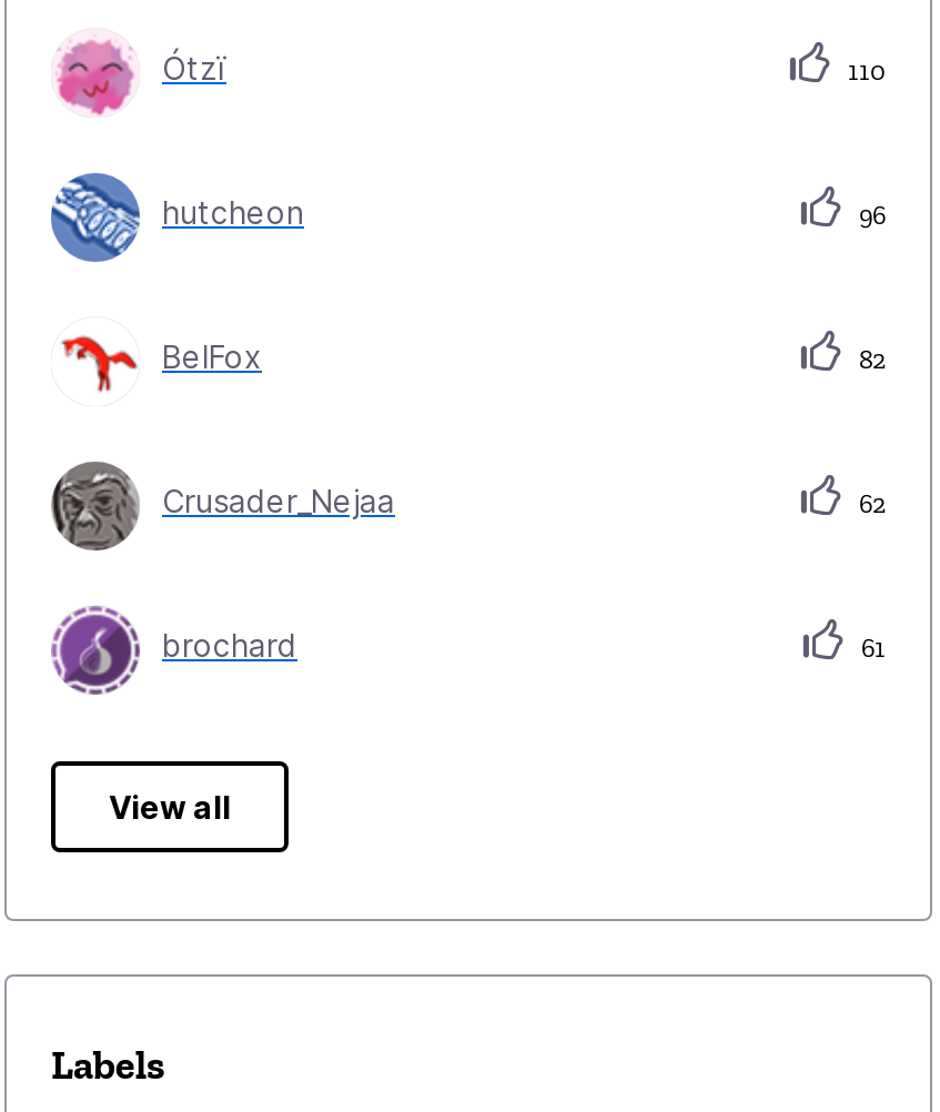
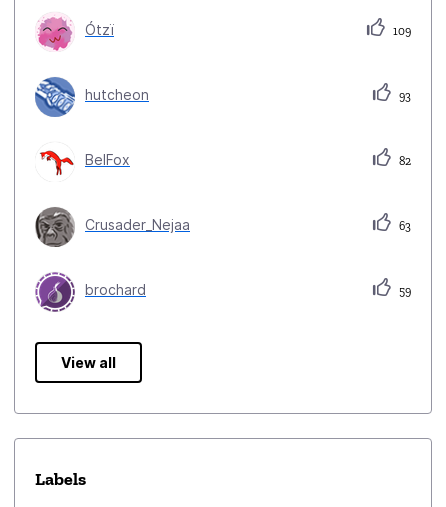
- 110
+ 109

- 96
+ 93

- 62
+ 63

- 61
+ 59
